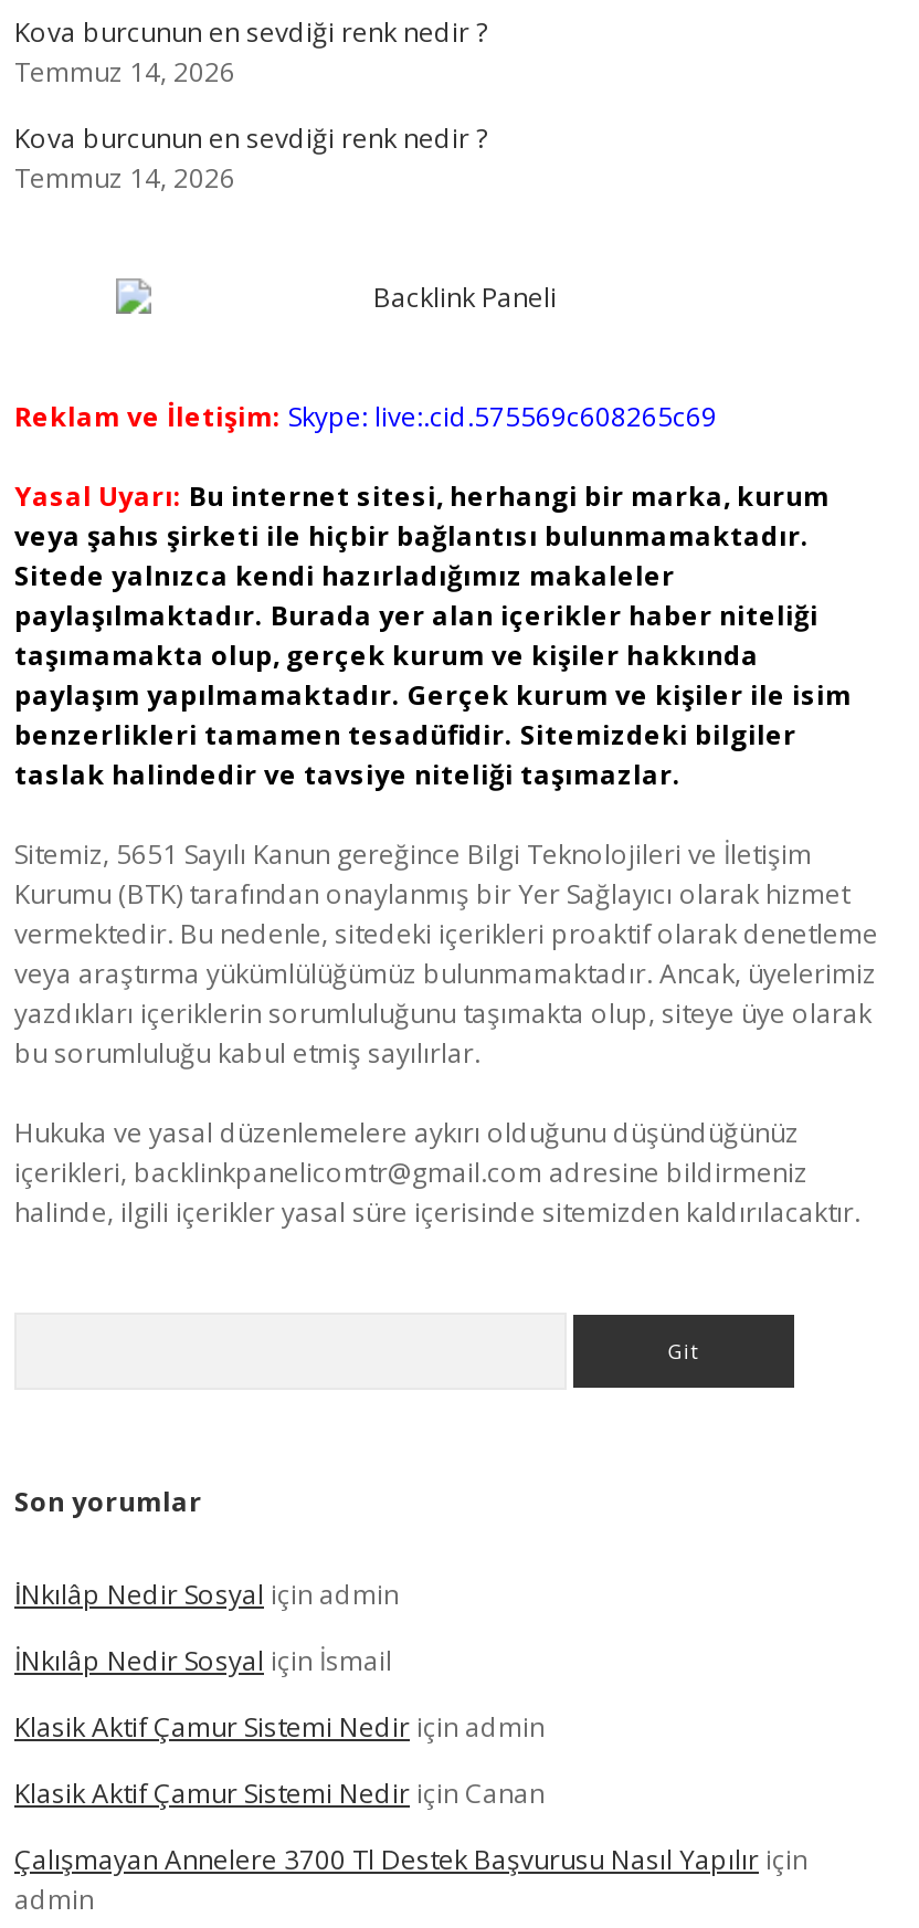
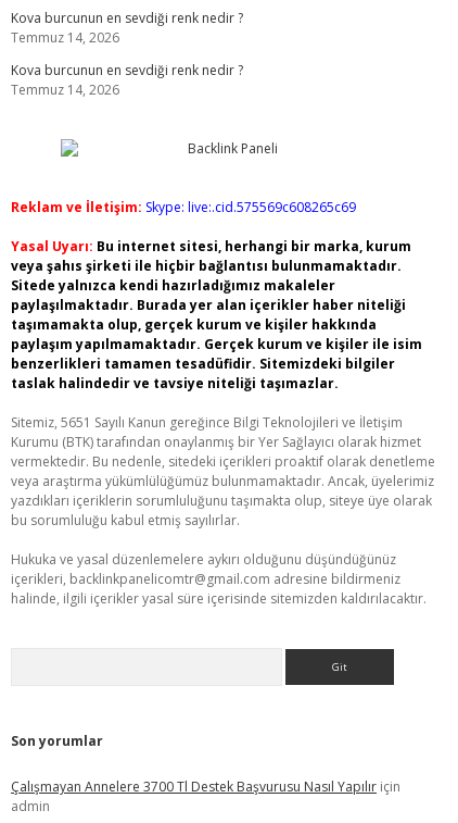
- İNkılâp Nedir Sosyal için admin
- İNkılâp Nedir Sosyal için İsmail
- Klasik Aktif Çamur Sistemi Nedir için admin
- Klasik Aktif Çamur Sistemi Nedir için Canan
